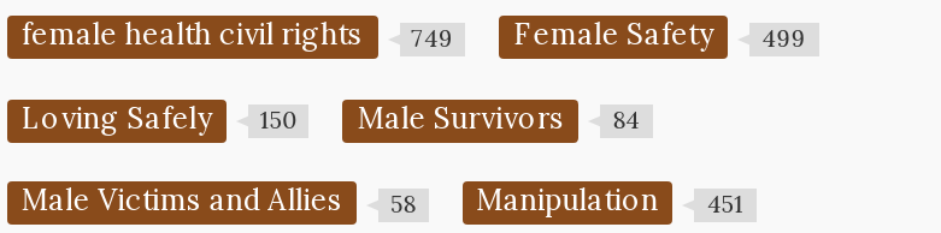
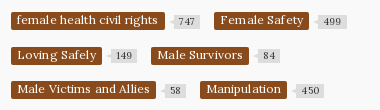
- female health civil rights 749 Female Safety 499
+ female health civil rights 747 Female Safety 499

- Loving Safely 150 Male Survivors 84
+ Loving Safely 149 Male Survivors 84

- Male Victims and Allies 58 Manipulation 451
+ Male Victims and Allies 58 Manipulation 450
